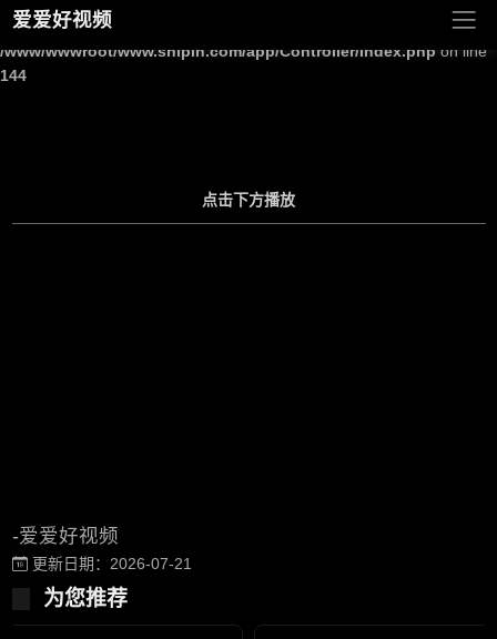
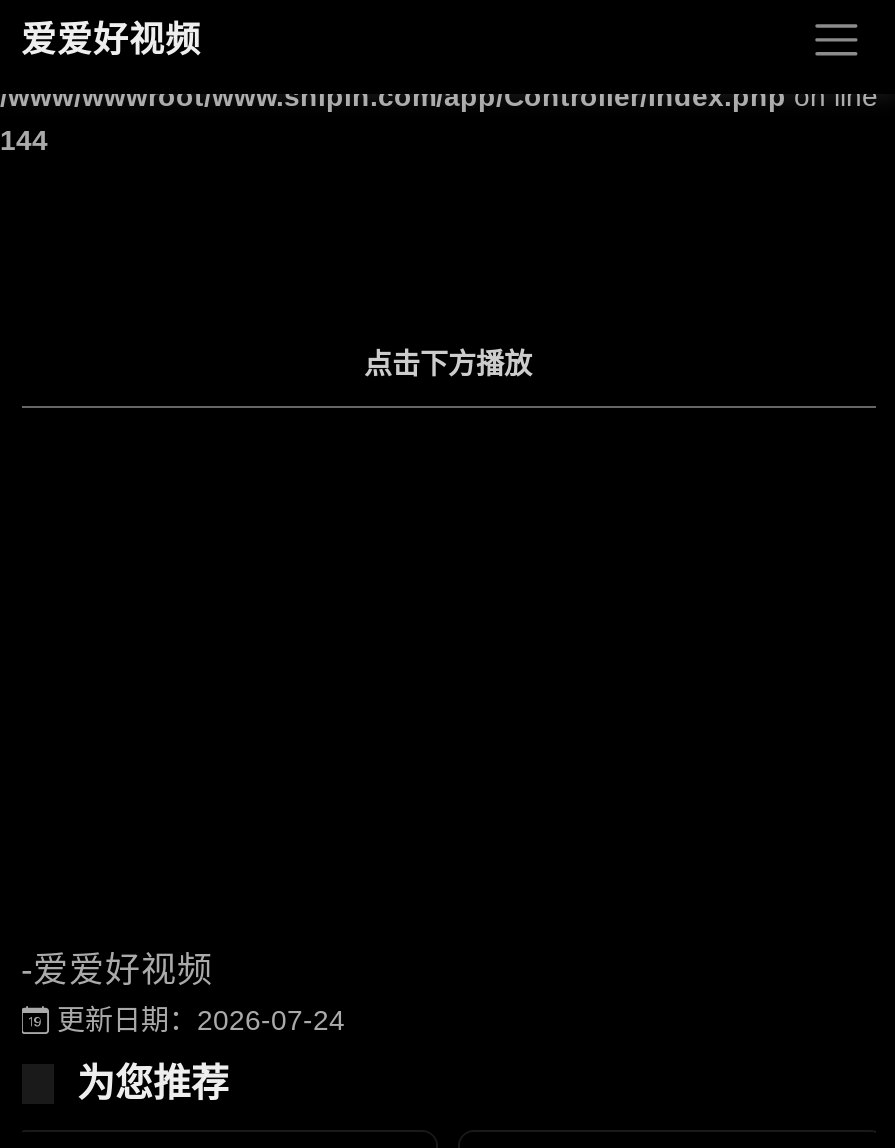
- 更新日期：2026-07-21
+ 更新日期：2026-07-24
